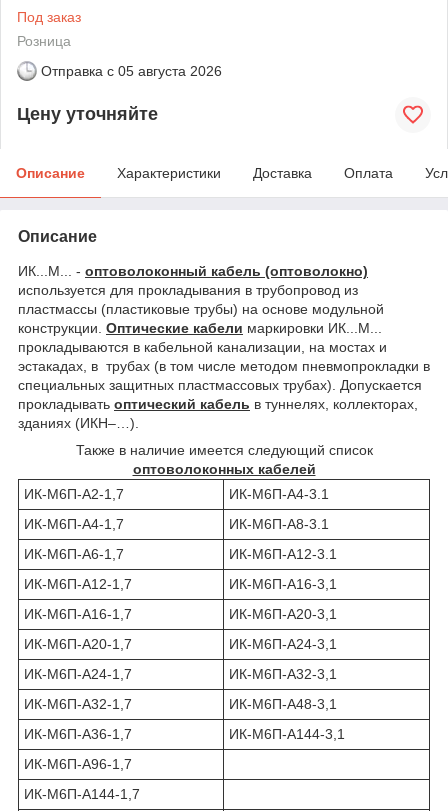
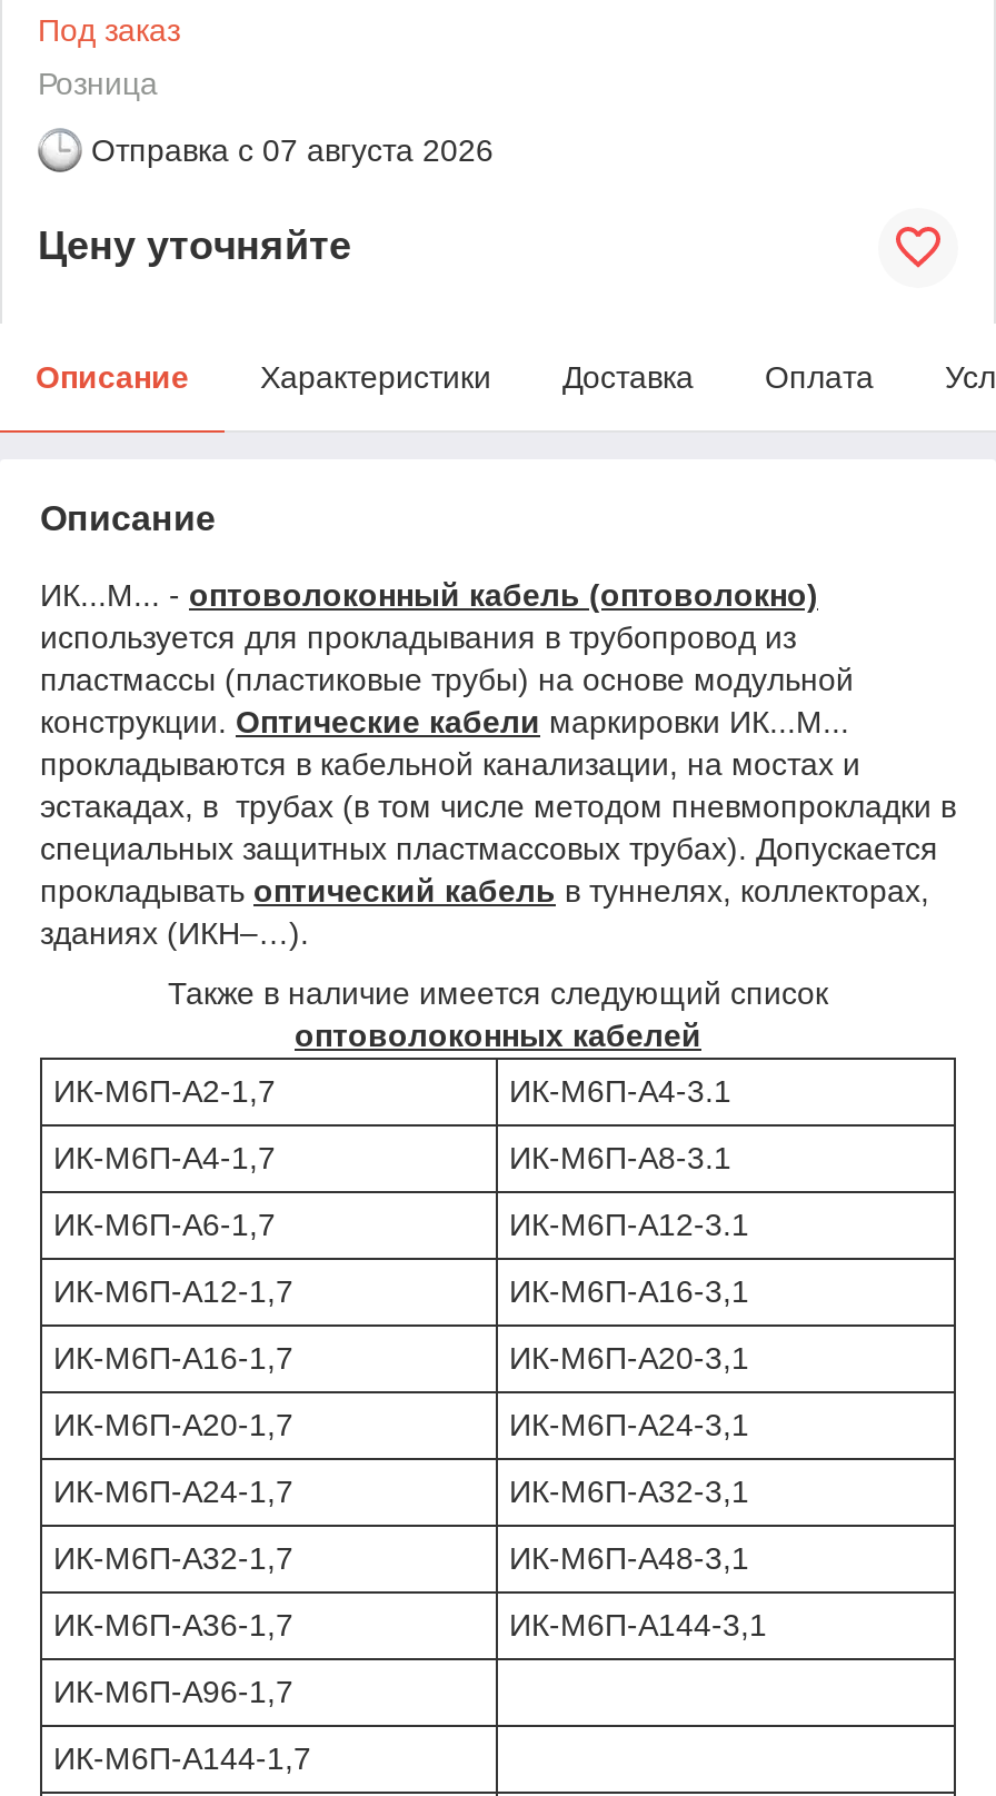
- Отправка с 05 августа 2026
+ Отправка с 07 августа 2026
